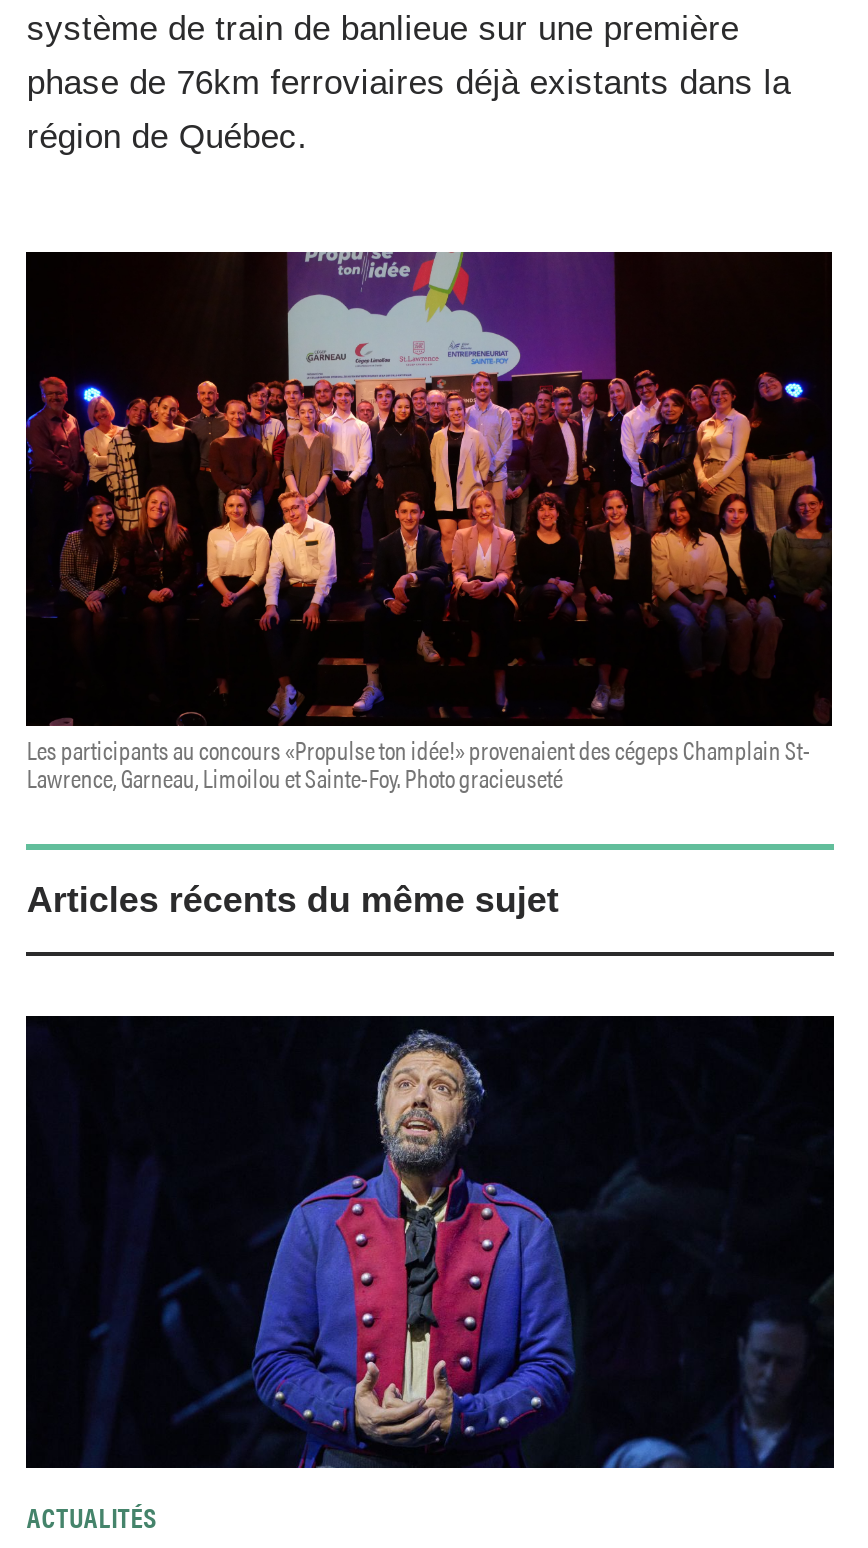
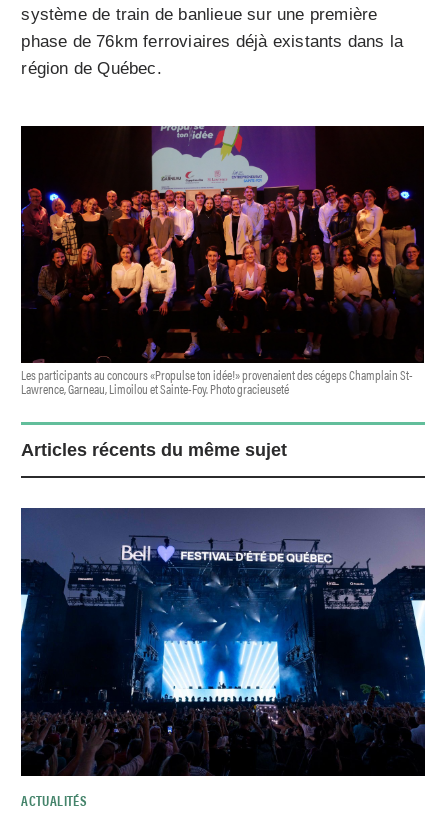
- [image]
+ [image]
